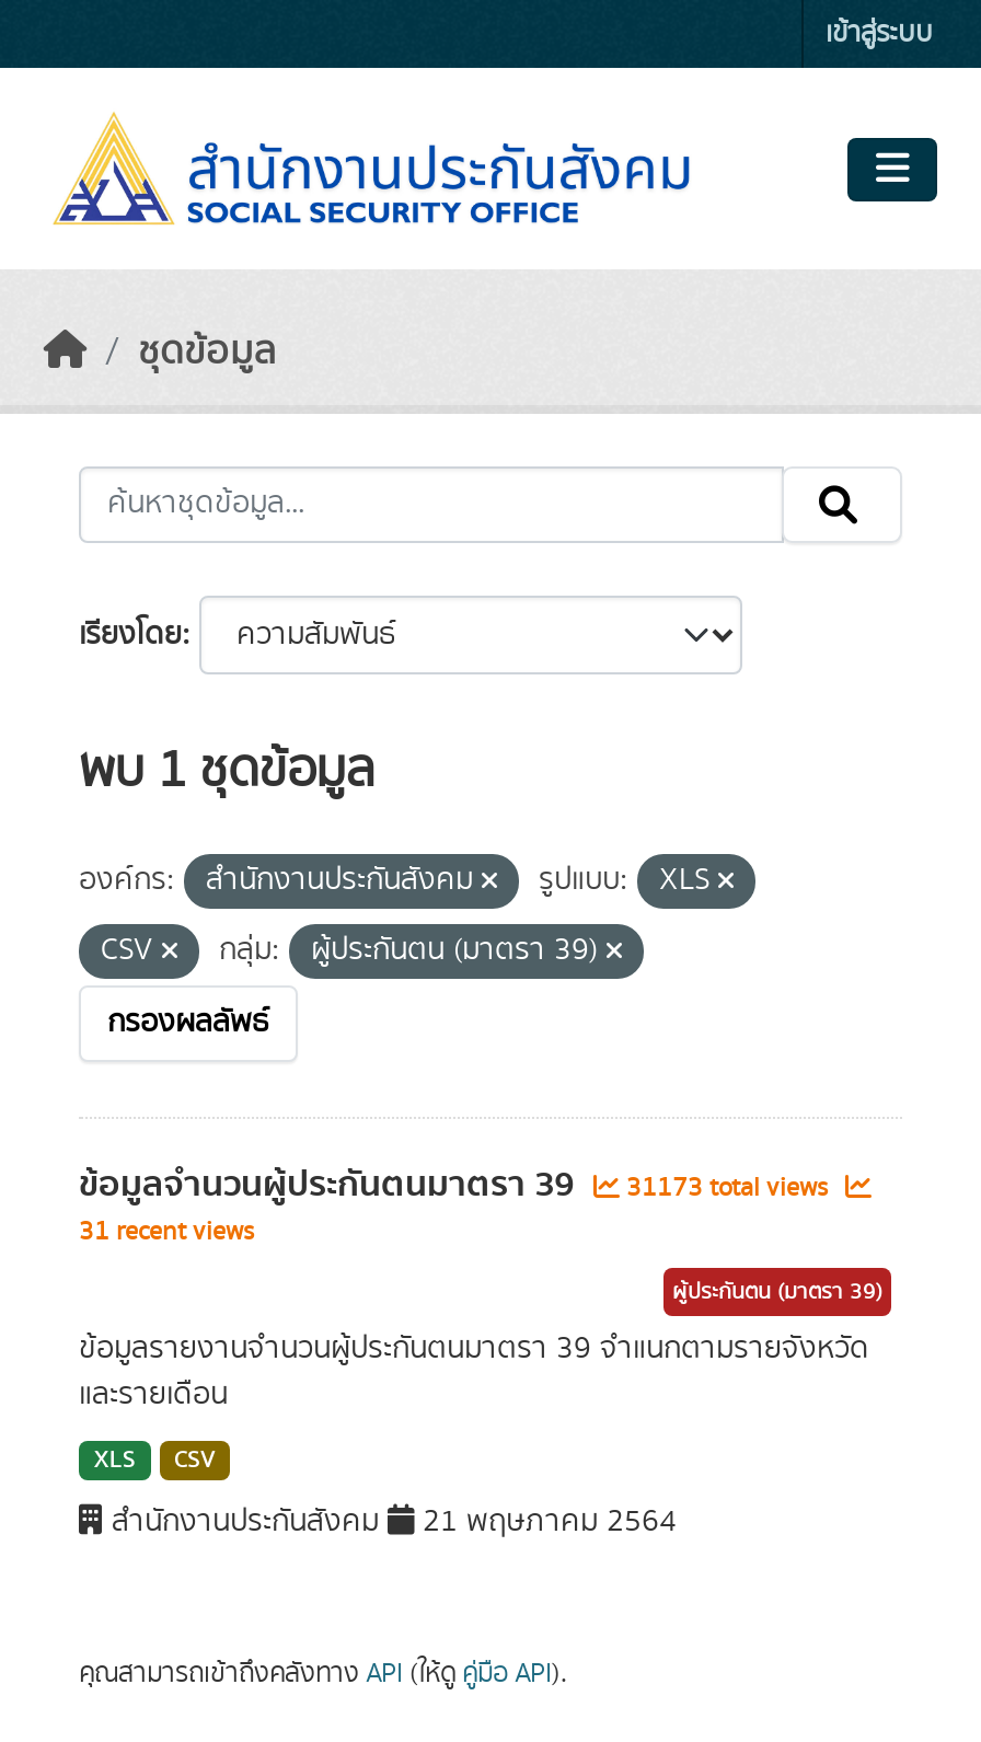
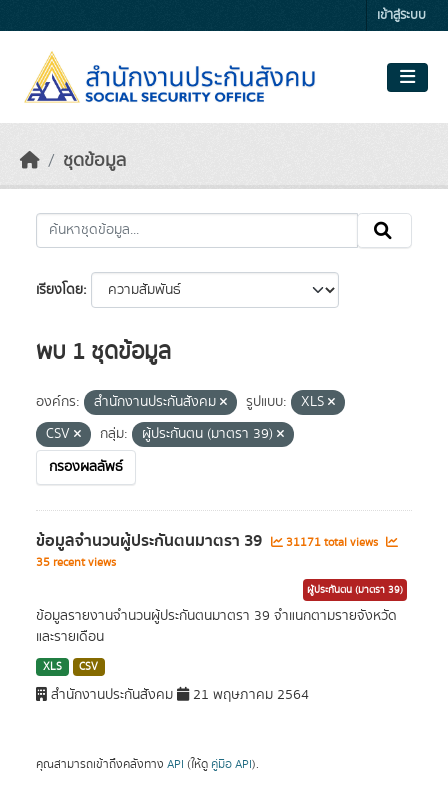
- ข้อมูลจำนวนผู้ประกันตนมาตรา 39 31173 total views
+ ข้อมูลจำนวนผู้ประกันตนมาตรา 39 31171 total views

- 31 recent views
+ 35 recent views
